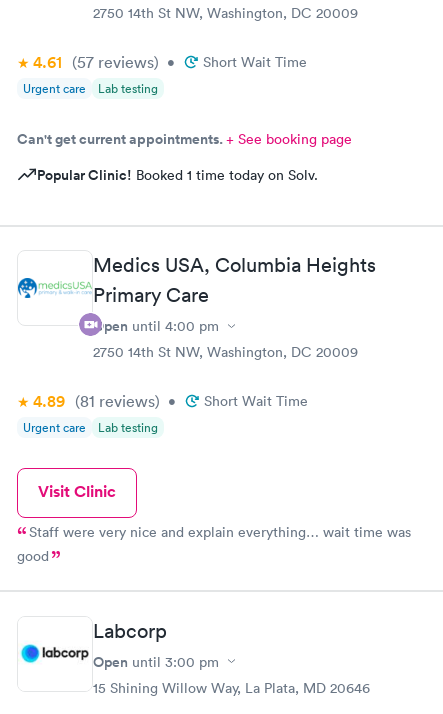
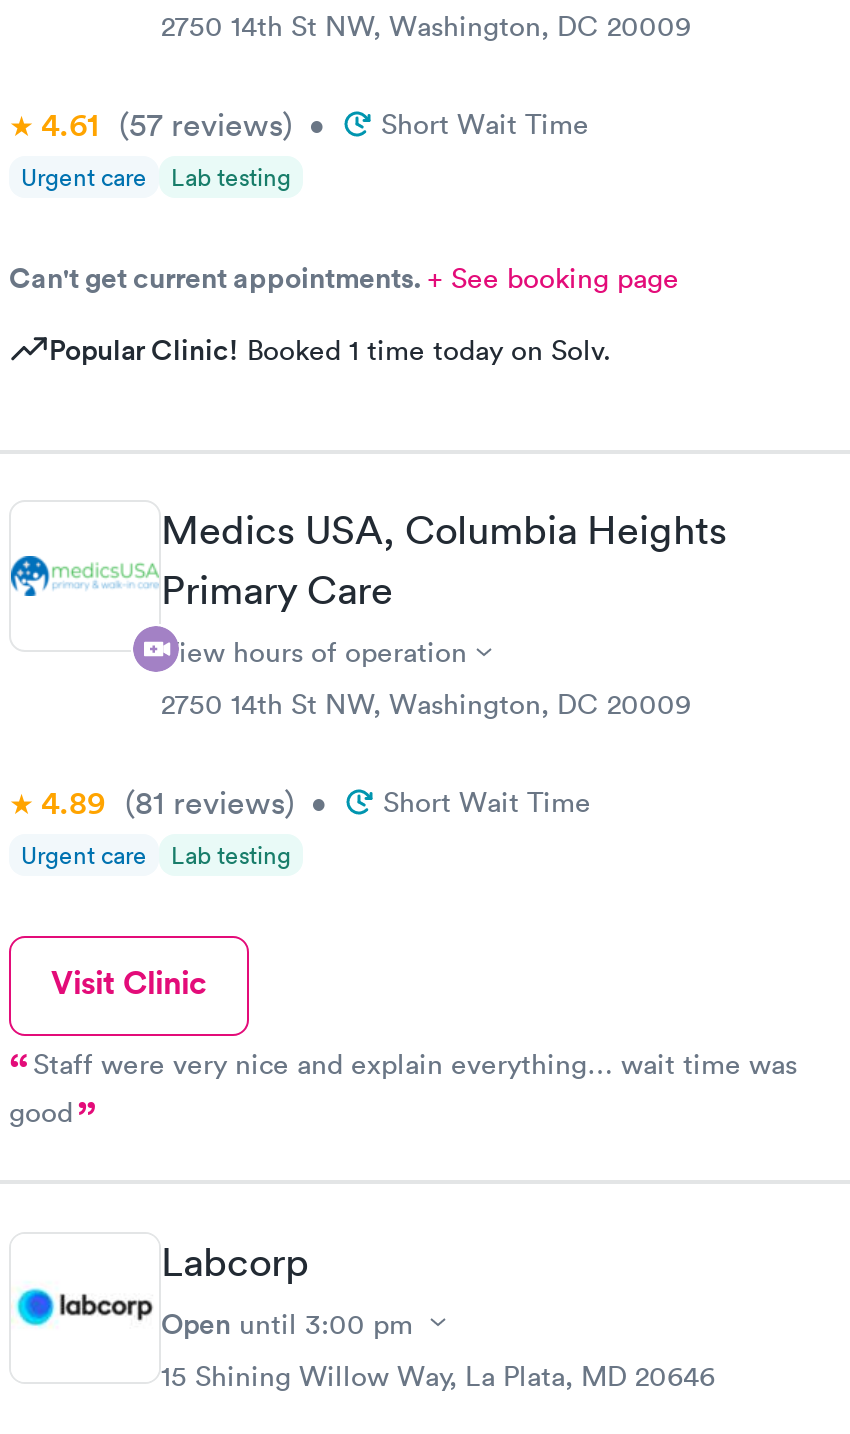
- Open until 4:00 pm
+ View hours of operation
